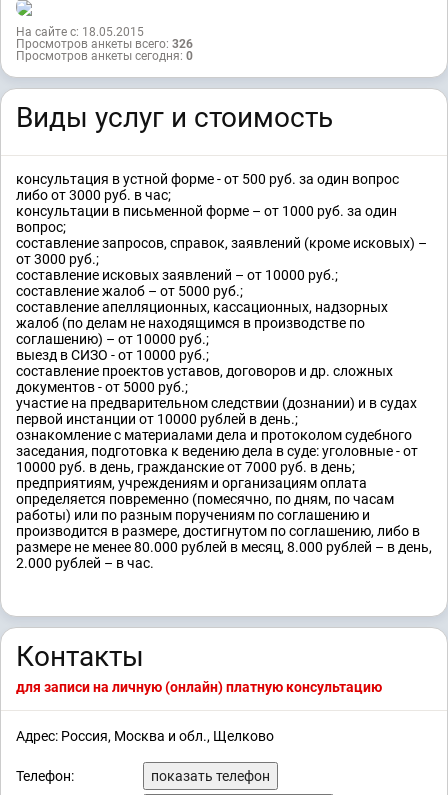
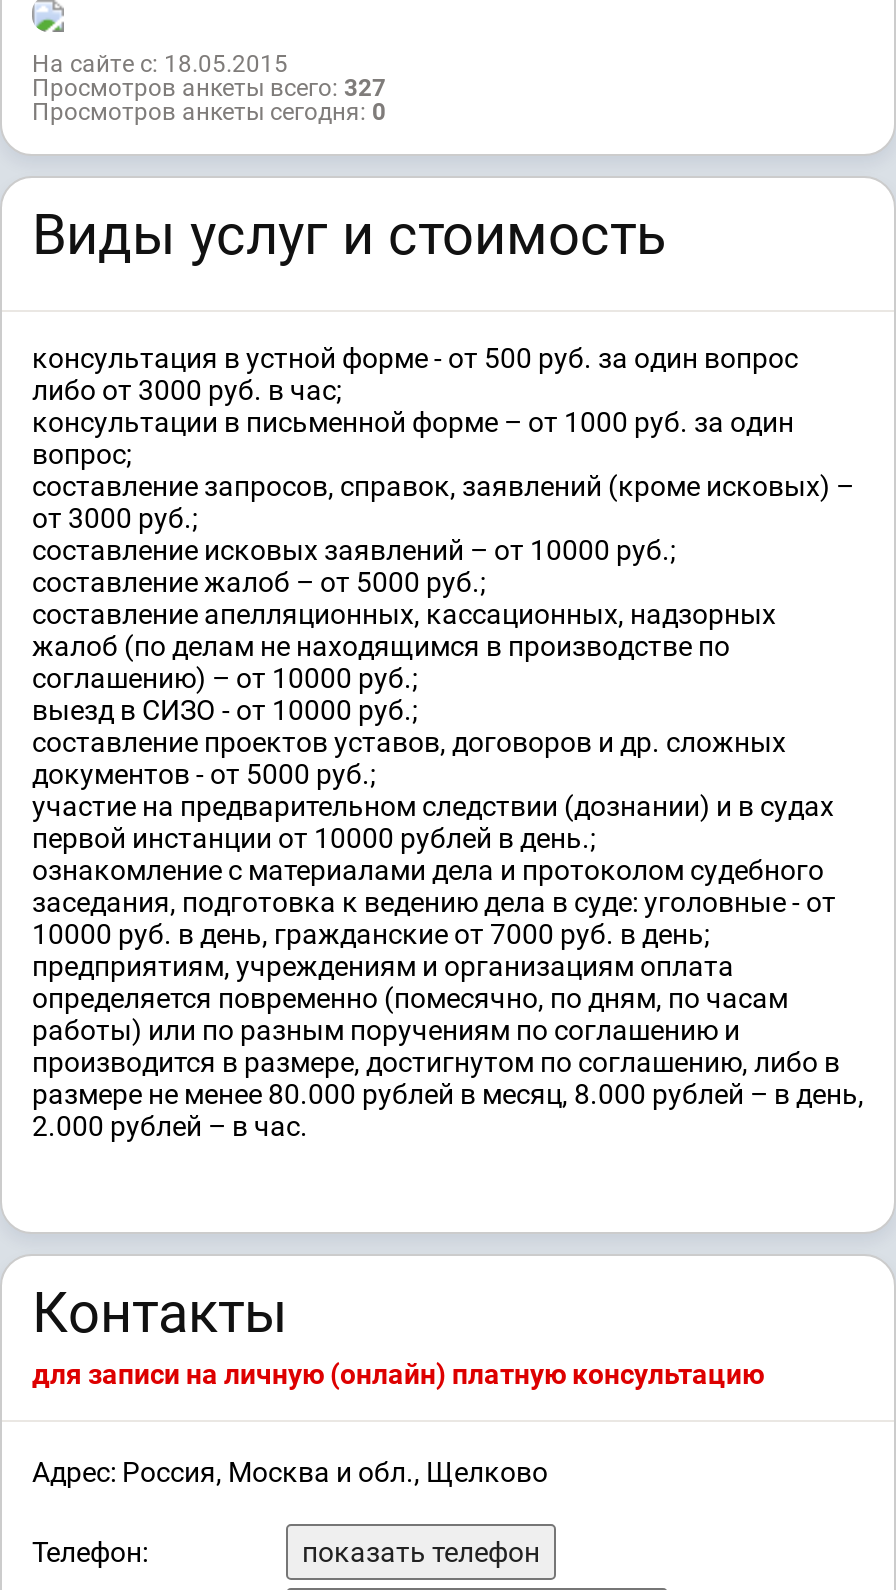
- Просмотров анкеты всего: 326
+ Просмотров анкеты всего: 327
